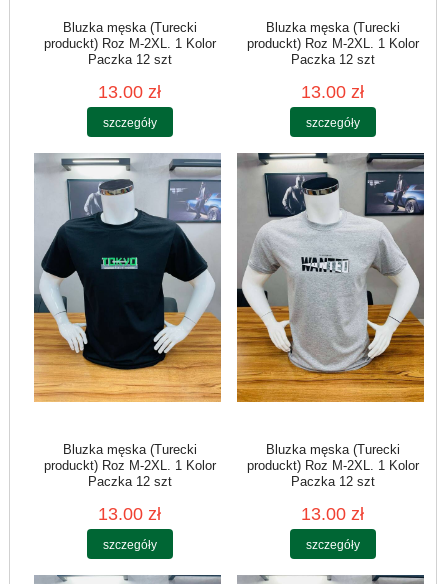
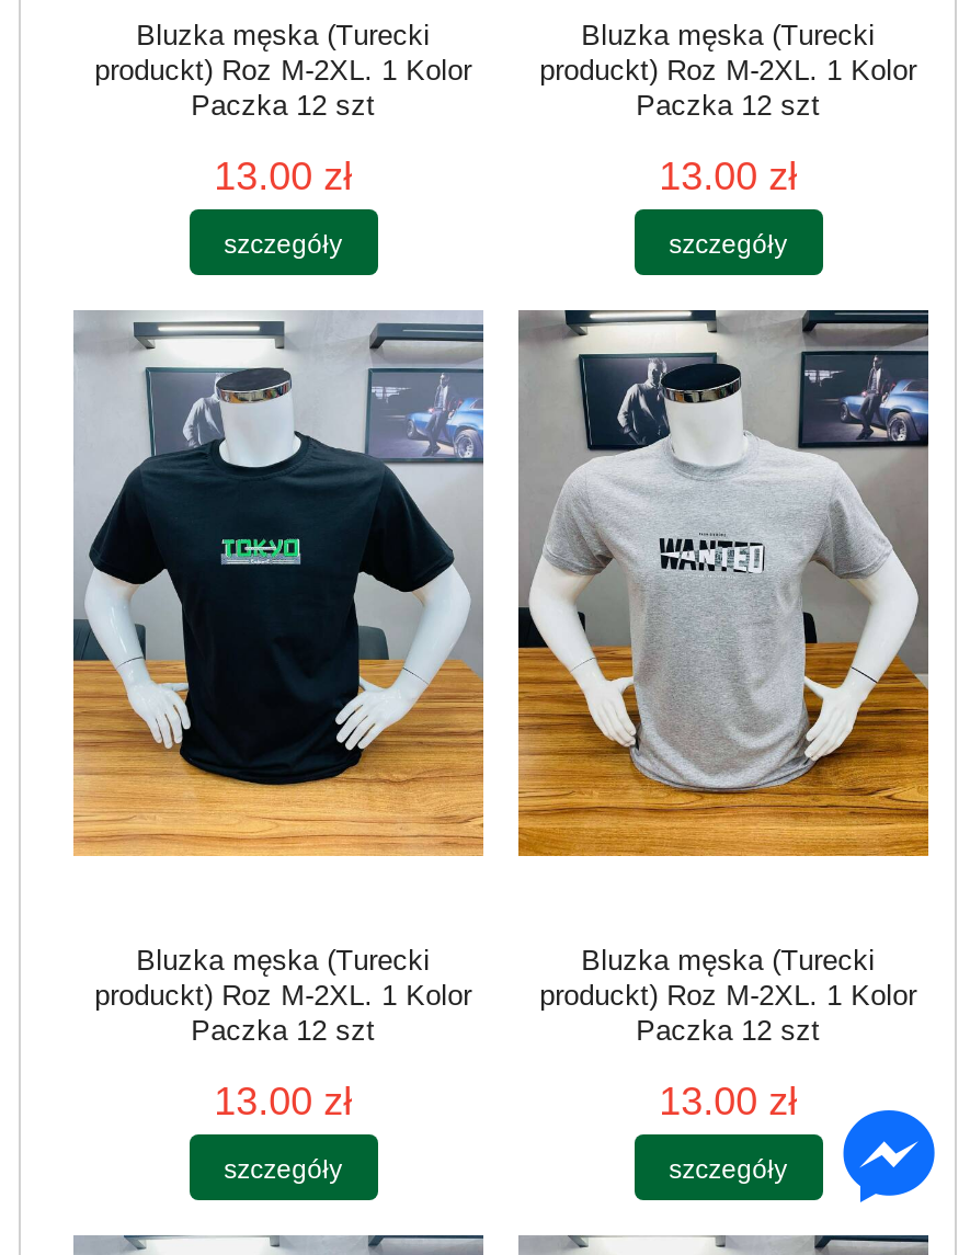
+ [image]
